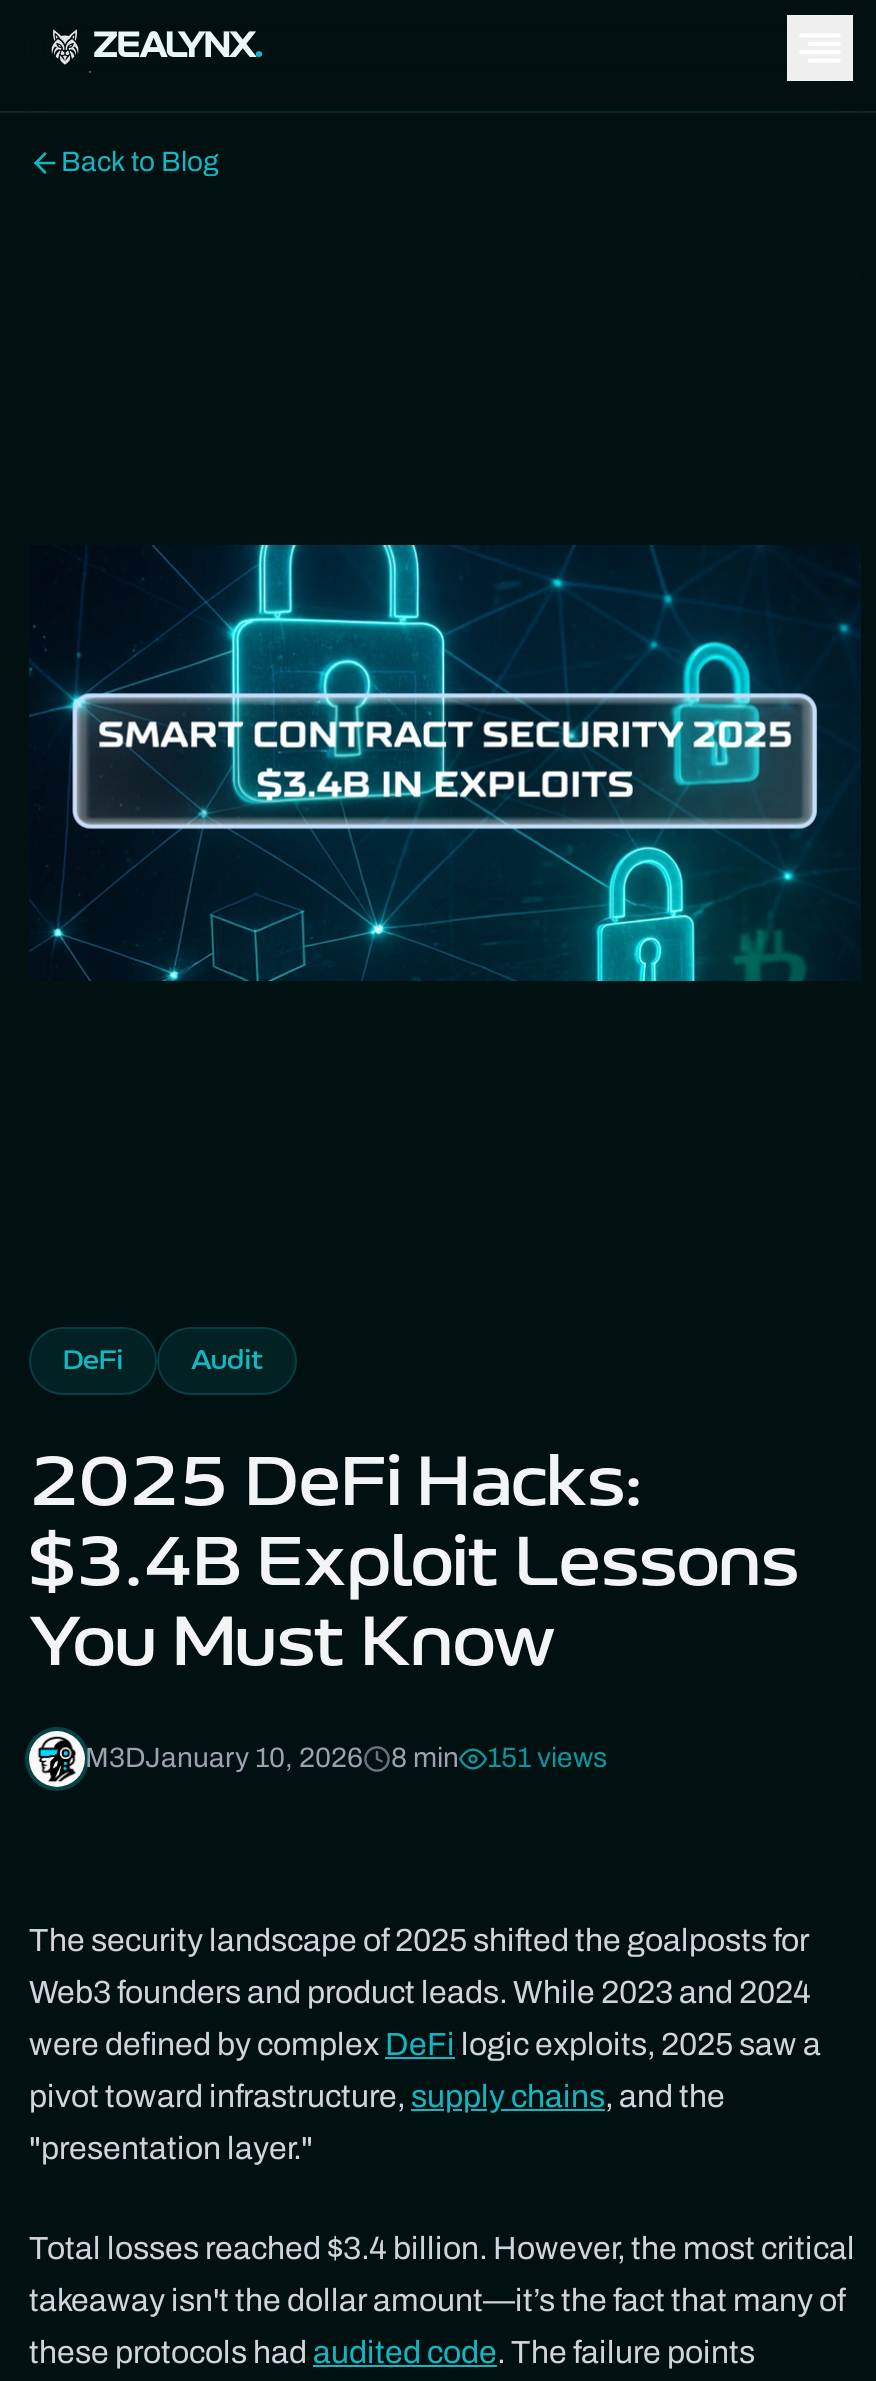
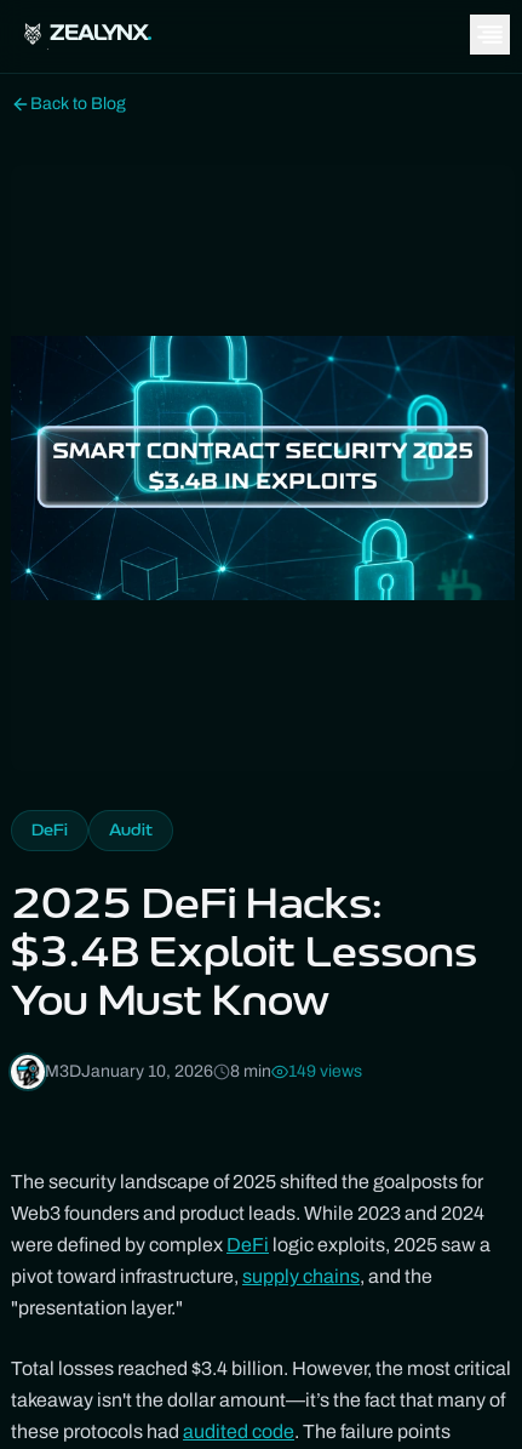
- M3DJanuary 10, 2026 8 min 151 views
+ M3DJanuary 10, 2026 8 min 149 views
